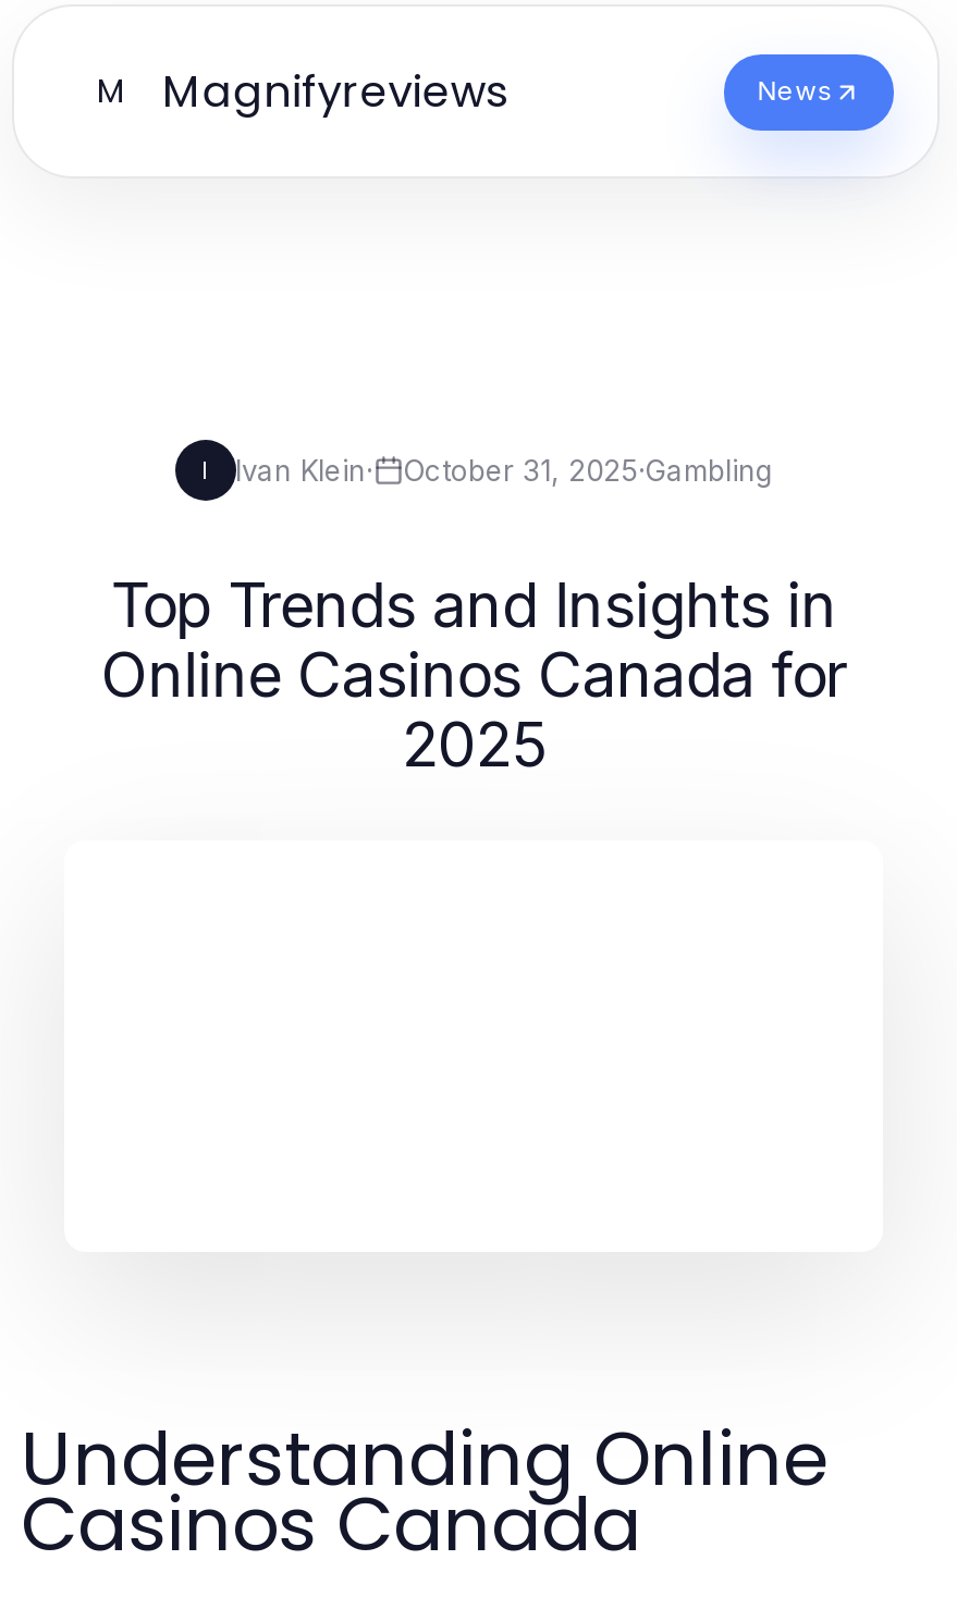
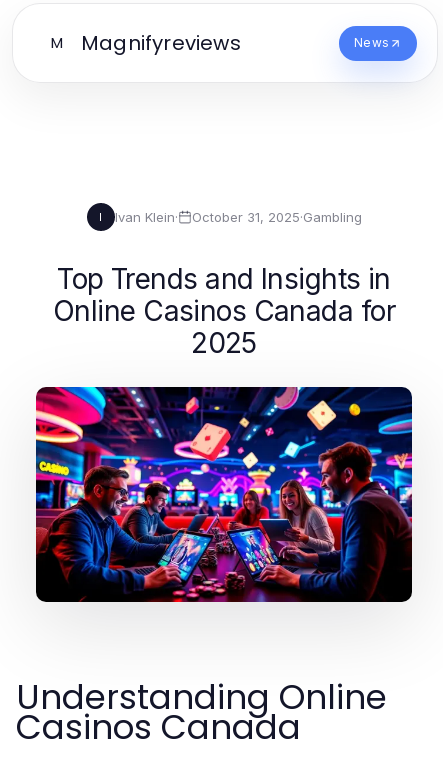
+ [image]
